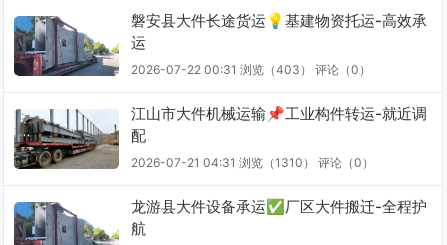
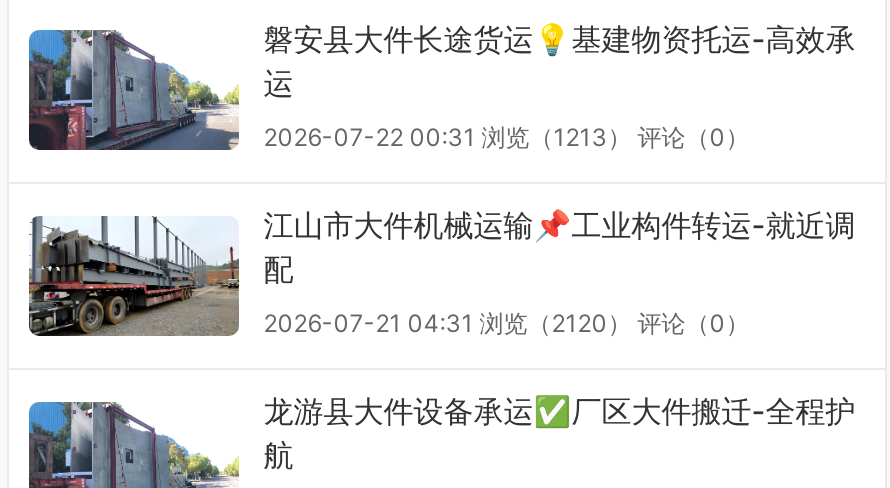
- 2026-07-22 00:31 浏览（403） 评论（0）
+ 2026-07-22 00:31 浏览（1213） 评论（0）

- 2026-07-21 04:31 浏览（1310） 评论（0）
+ 2026-07-21 04:31 浏览（2120） 评论（0）
